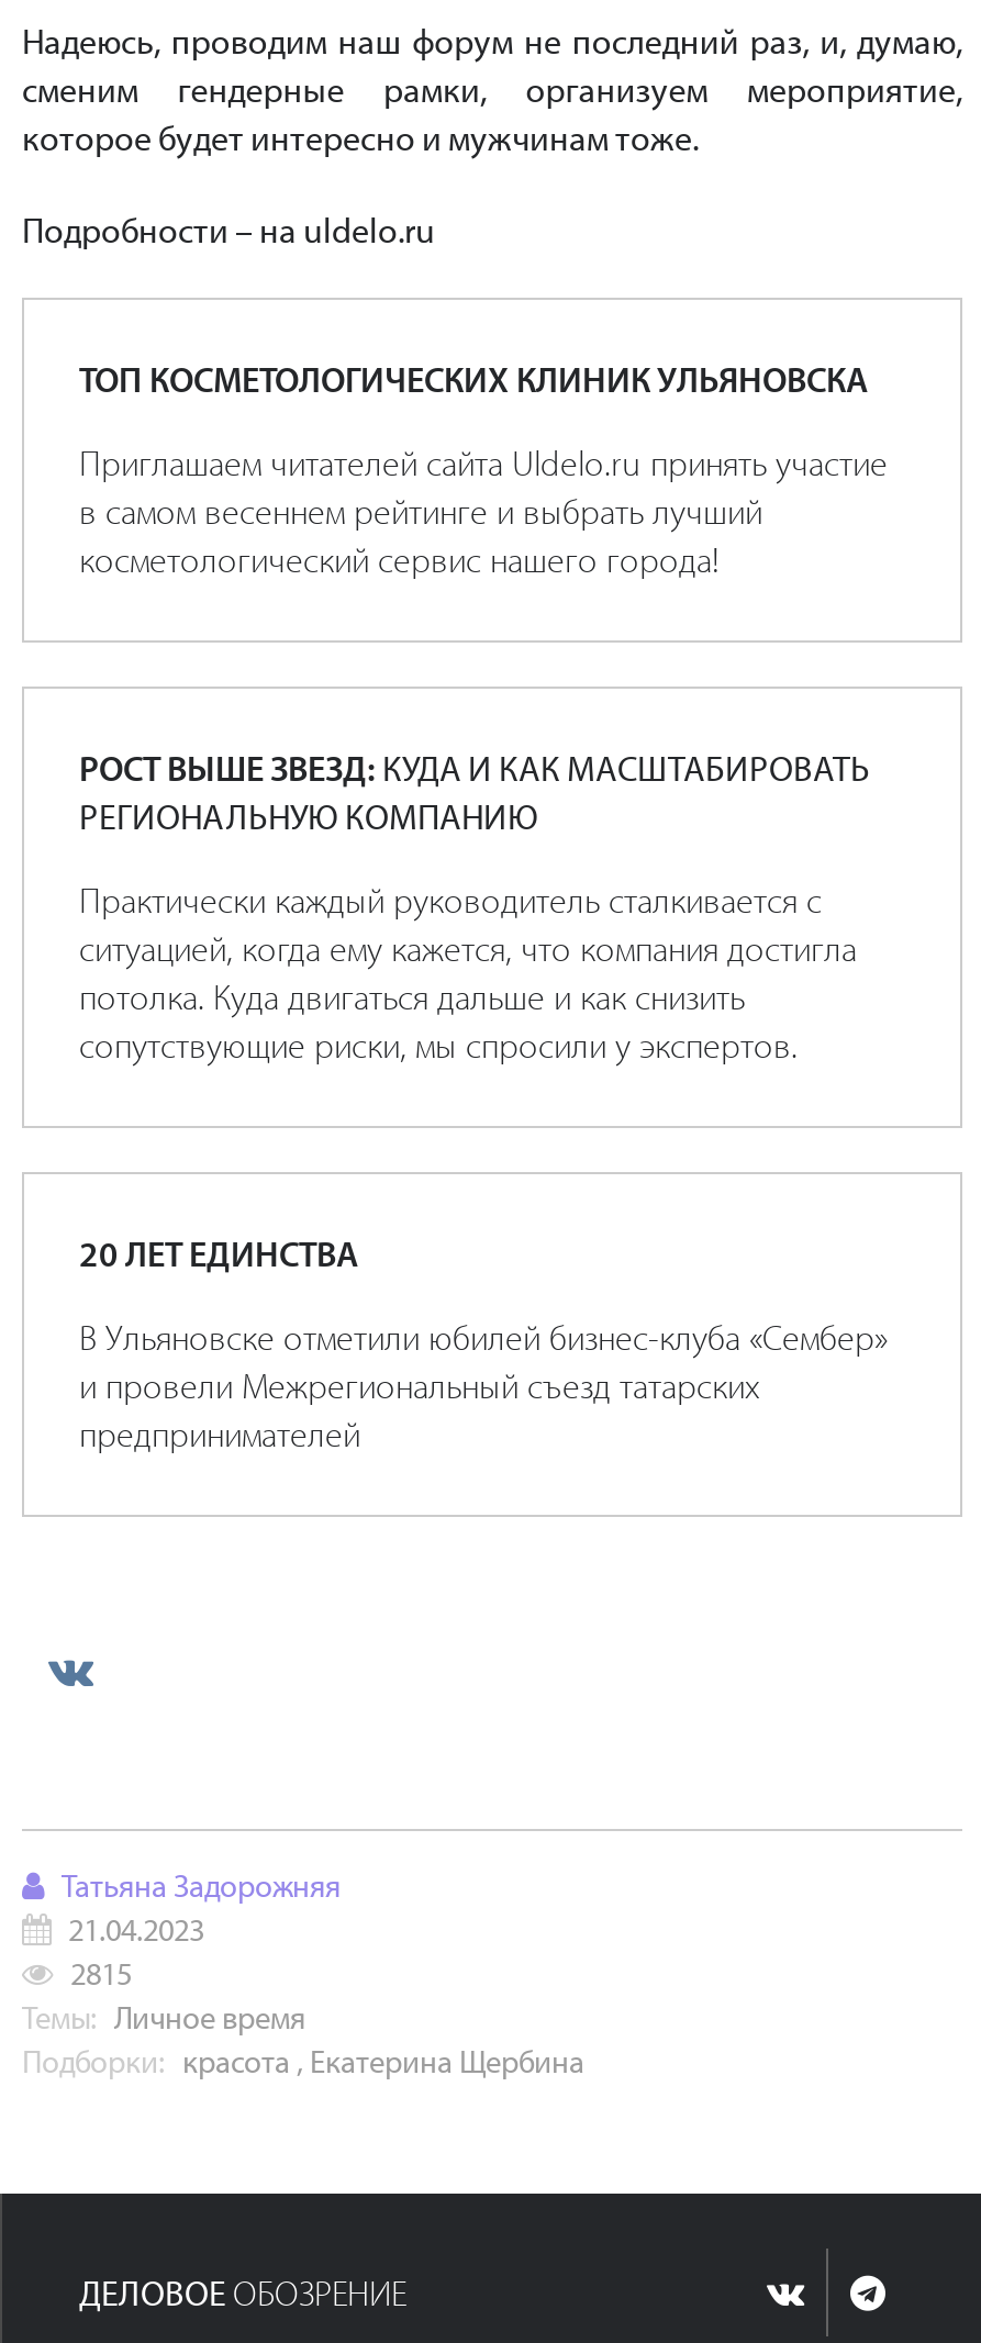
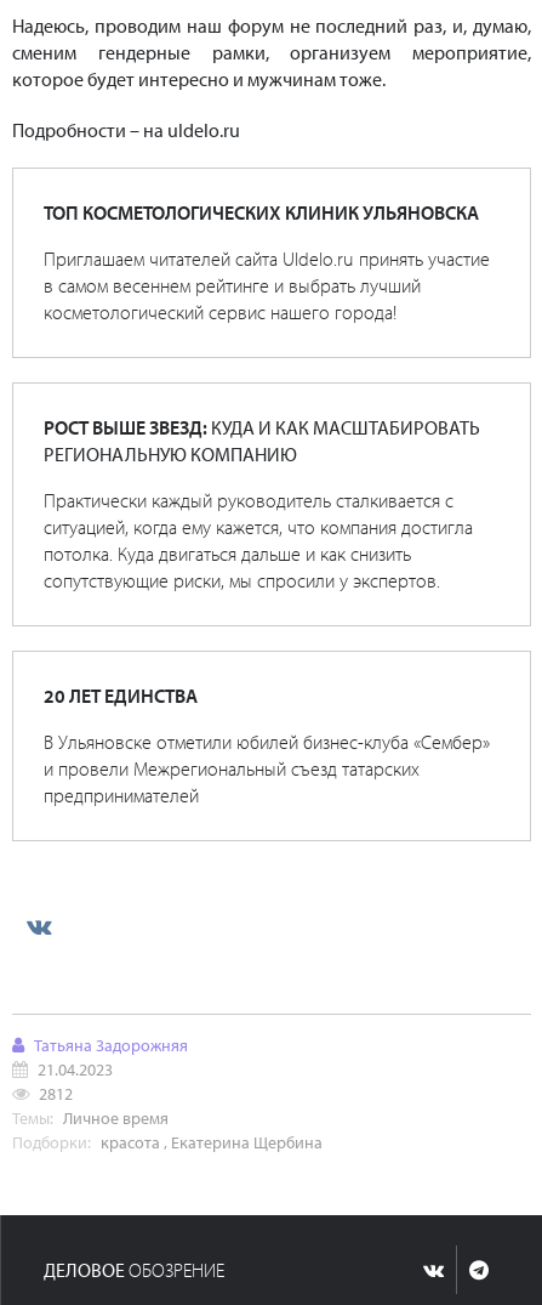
- 2815
+ 2812
